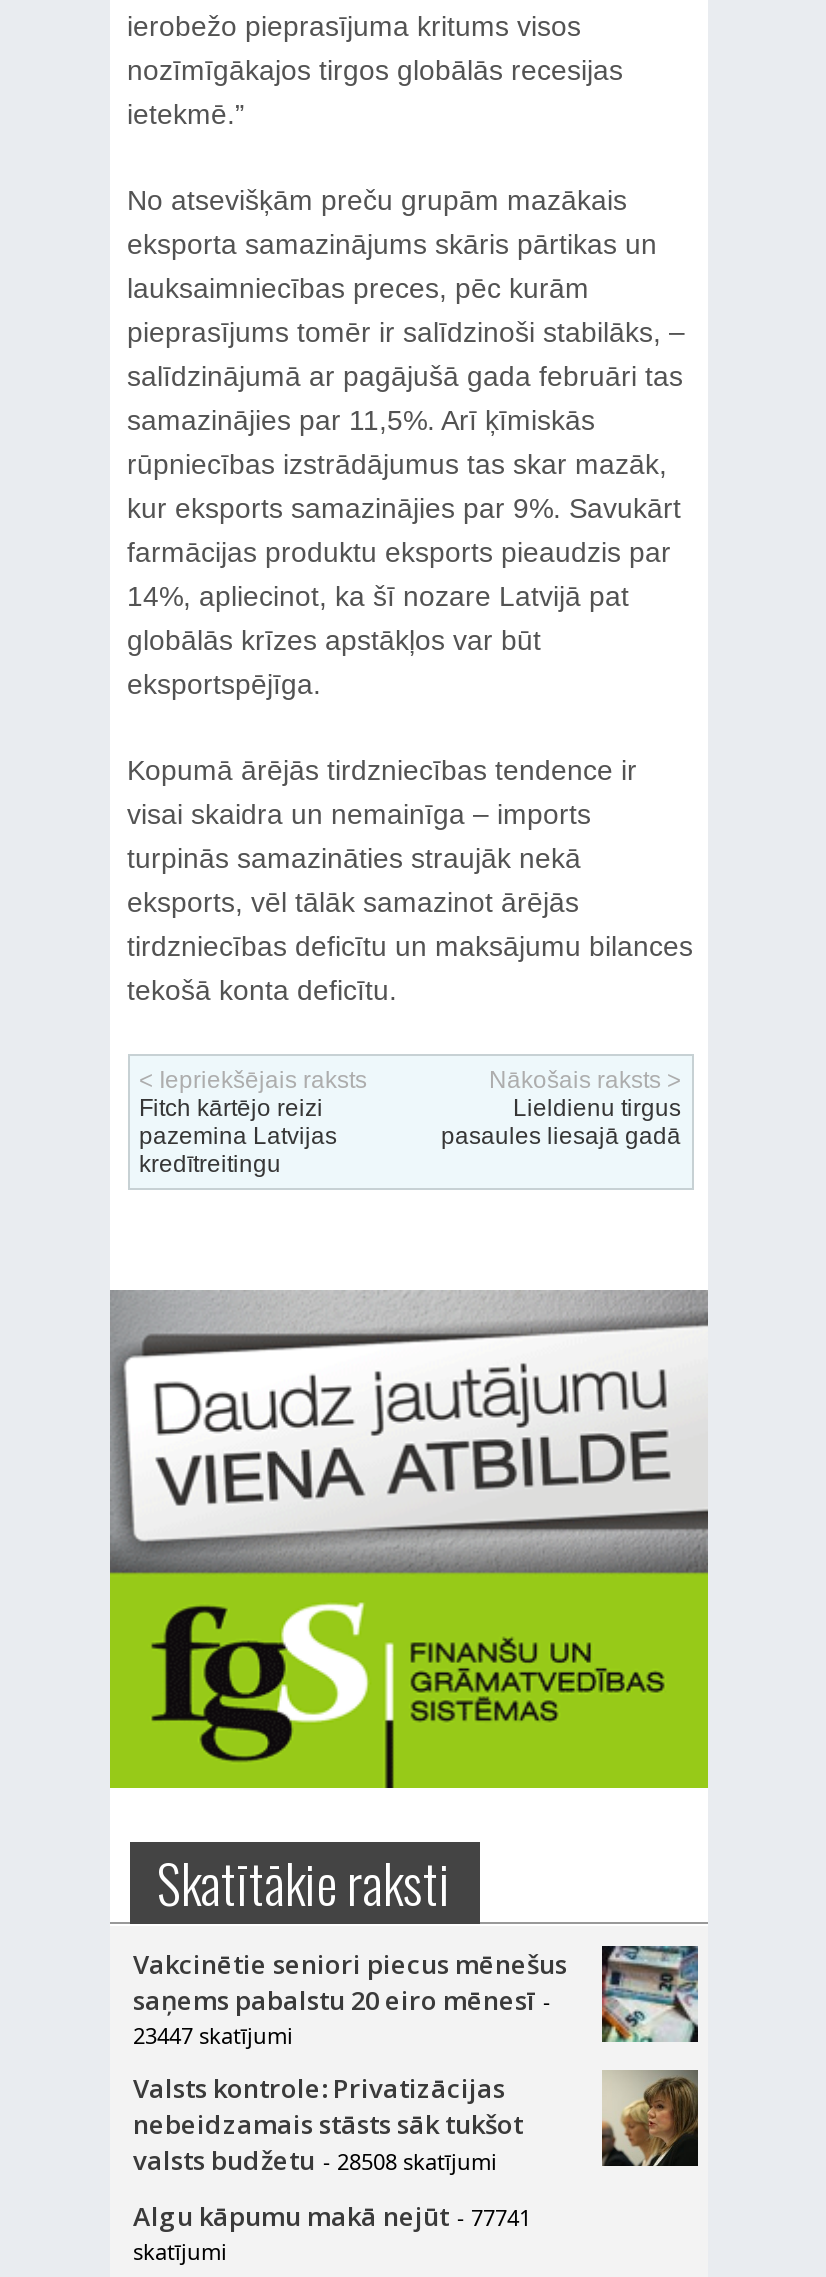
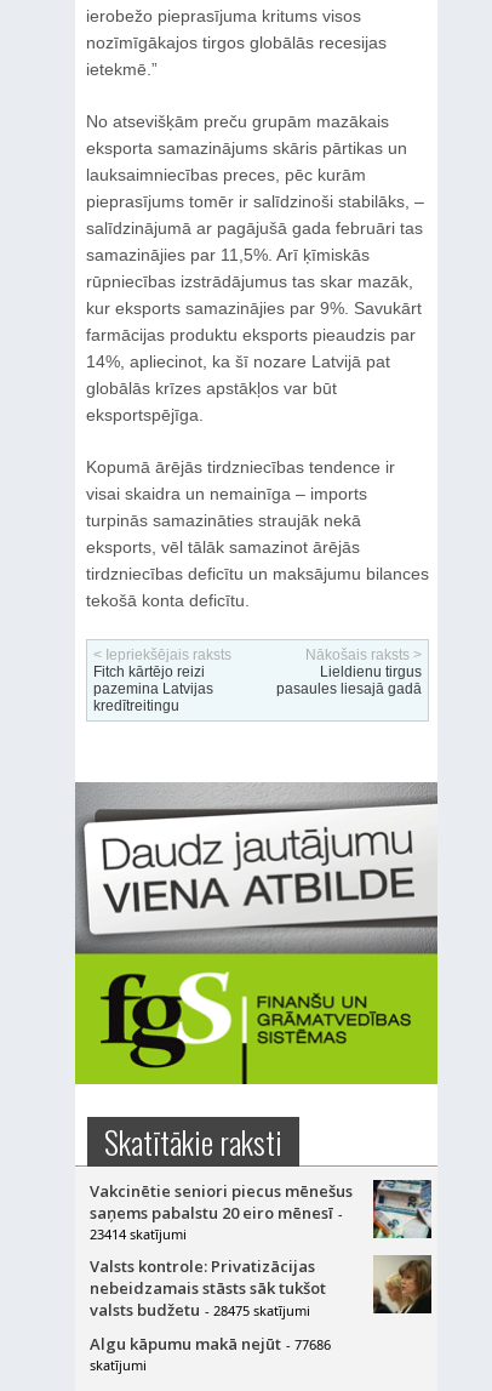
- 23447 skatījumi
+ 23414 skatījumi

- valsts budžetu - 28508 skatījumi
+ valsts budžetu - 28475 skatījumi

- Algu kāpumu makā nejūt - 77741
+ Algu kāpumu makā nejūt - 77686
